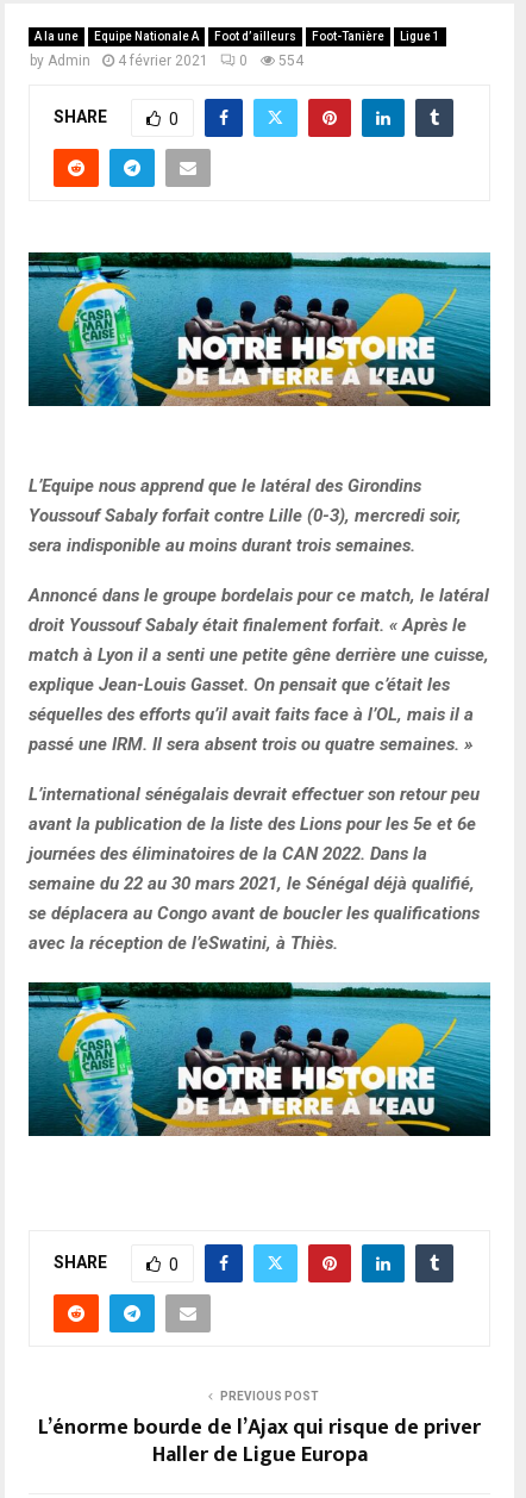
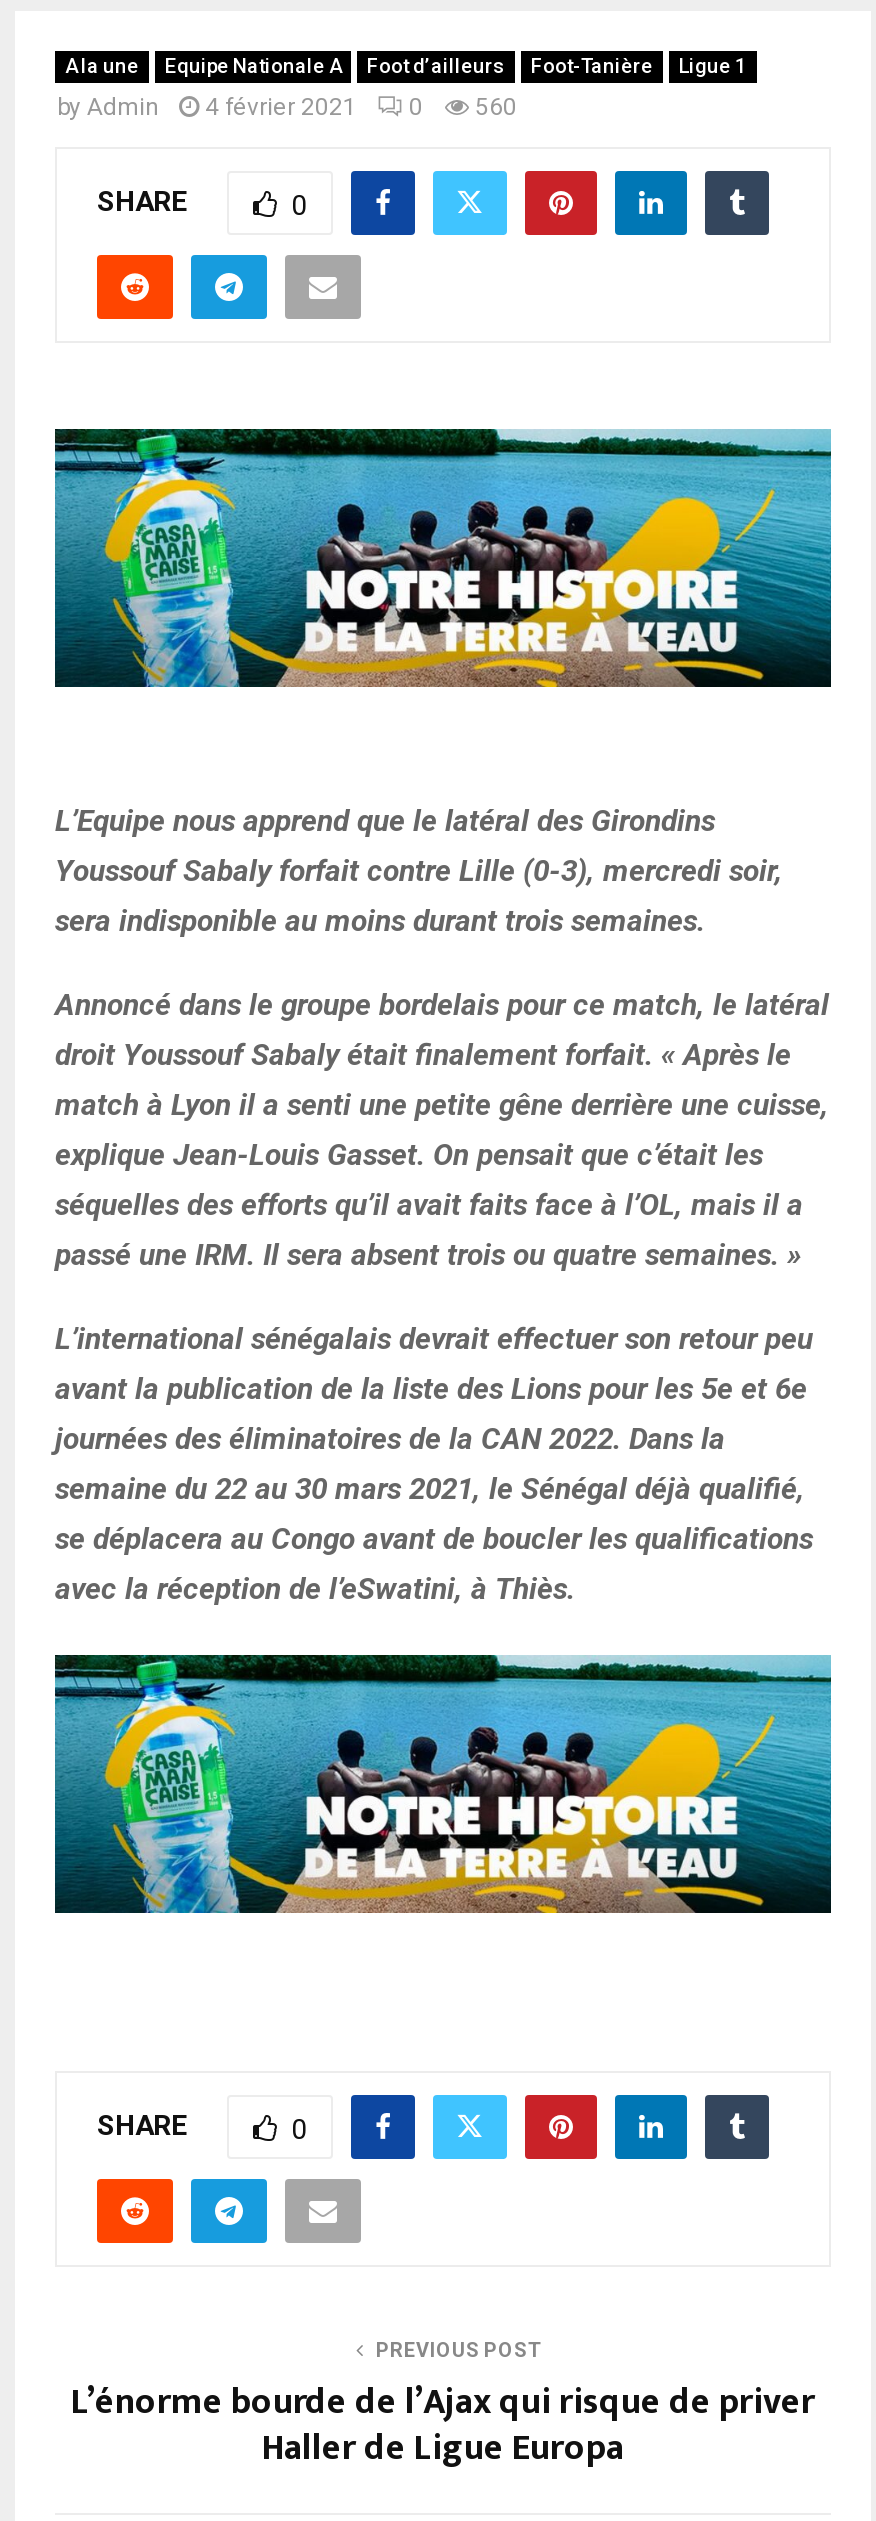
- by Admin 4 février 2021 0 554
+ by Admin 4 février 2021 0 560
